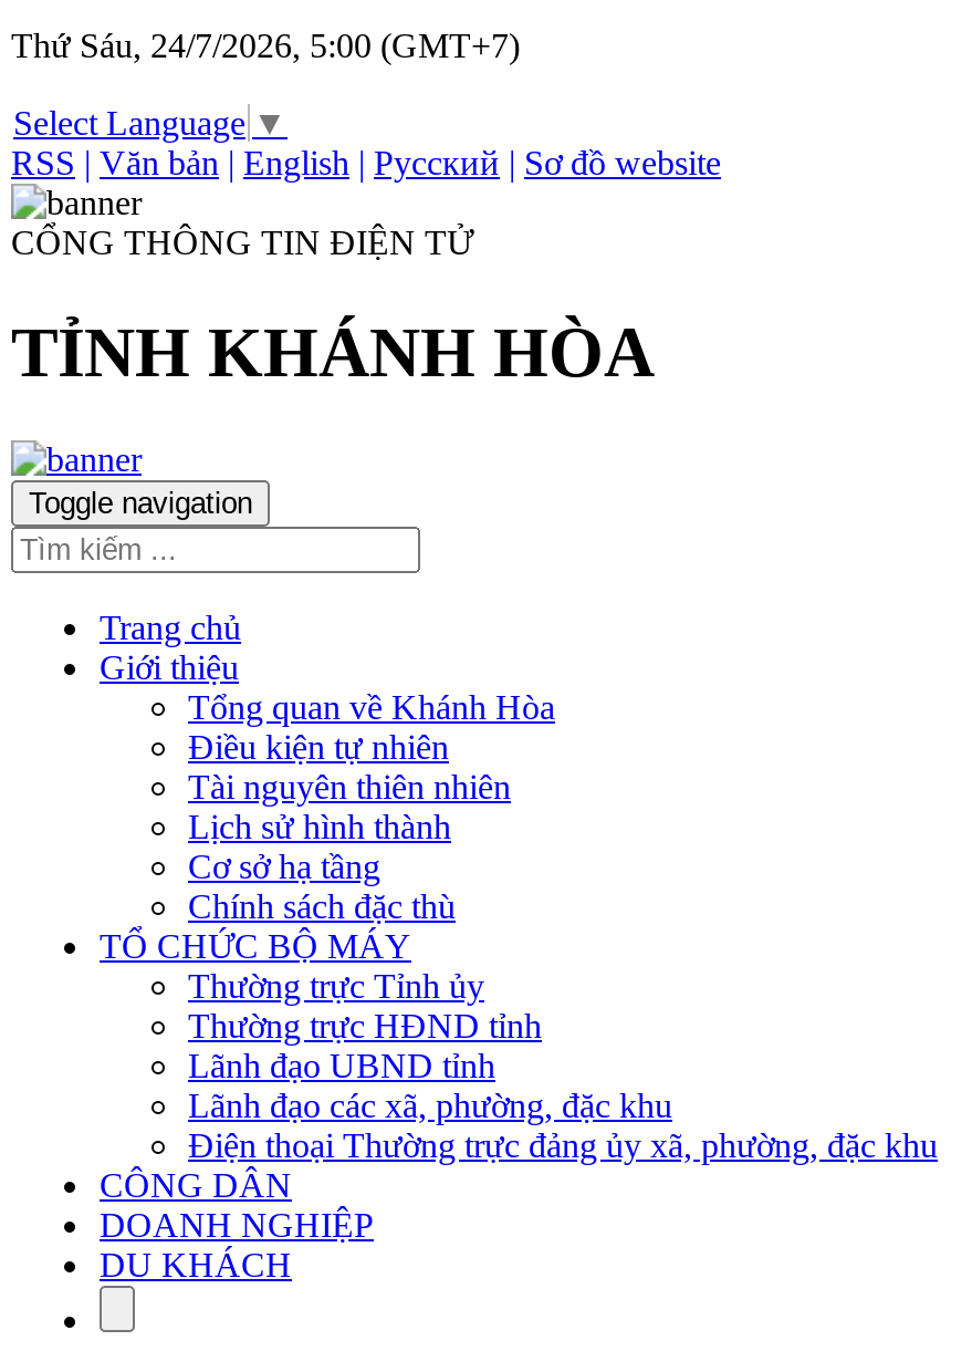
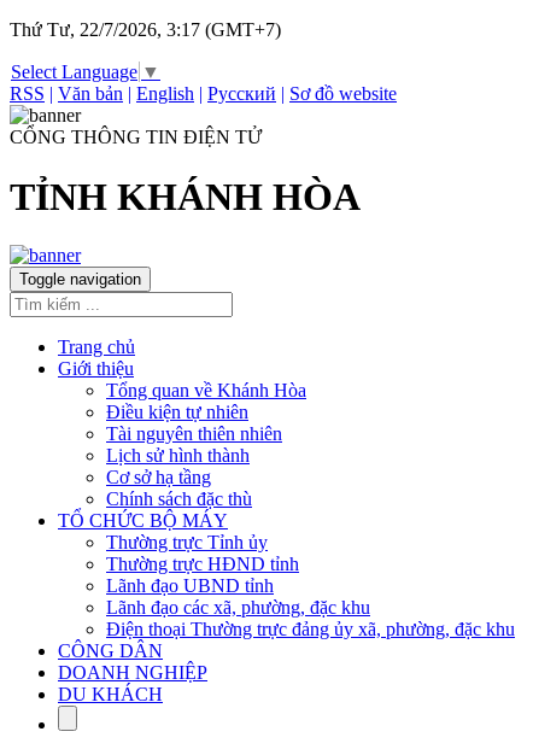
- Thứ Sáu, 24/7/2026, 5:00 (GMT+7)
+ Thứ Tư, 22/7/2026, 3:17 (GMT+7)
